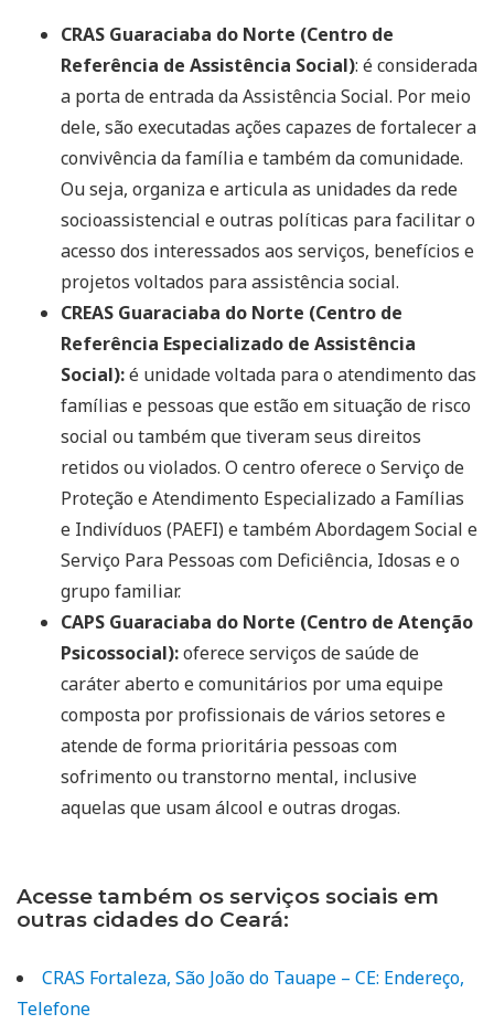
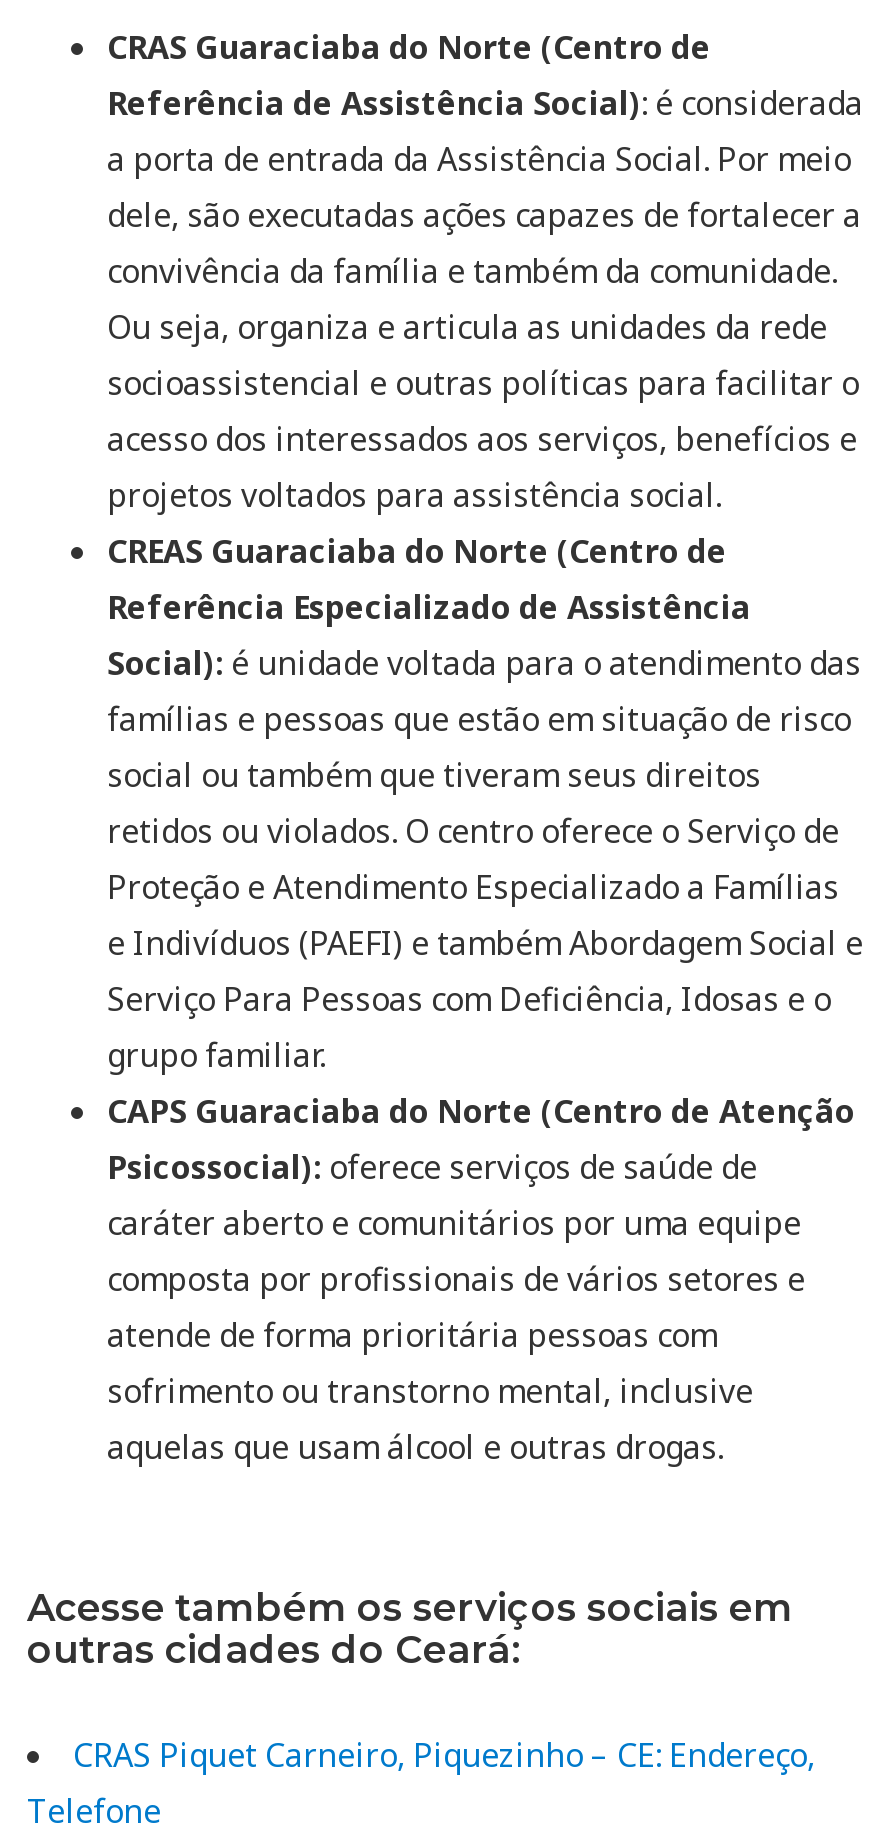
- CRAS Fortaleza, São João do Tauape – CE: Endereço,
+ CRAS Piquet Carneiro, Piquezinho – CE: Endereço,
